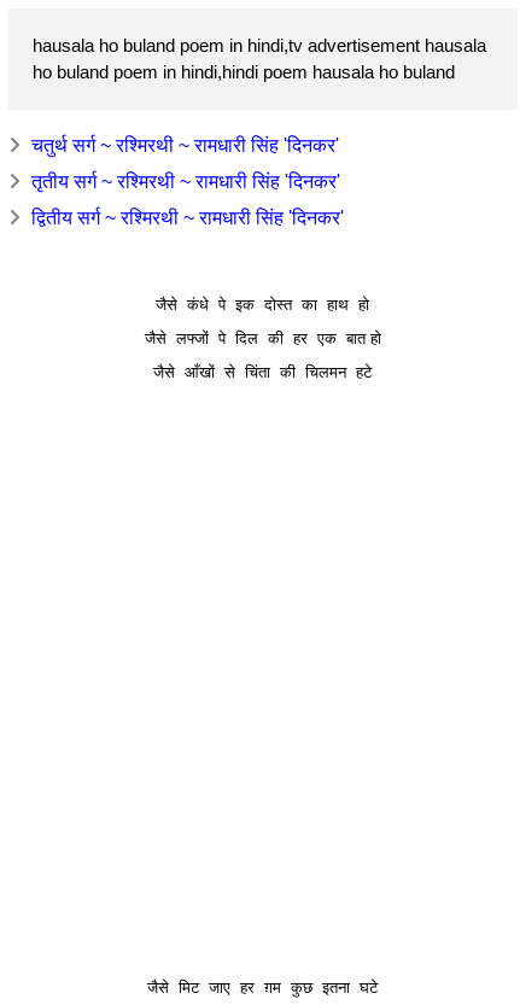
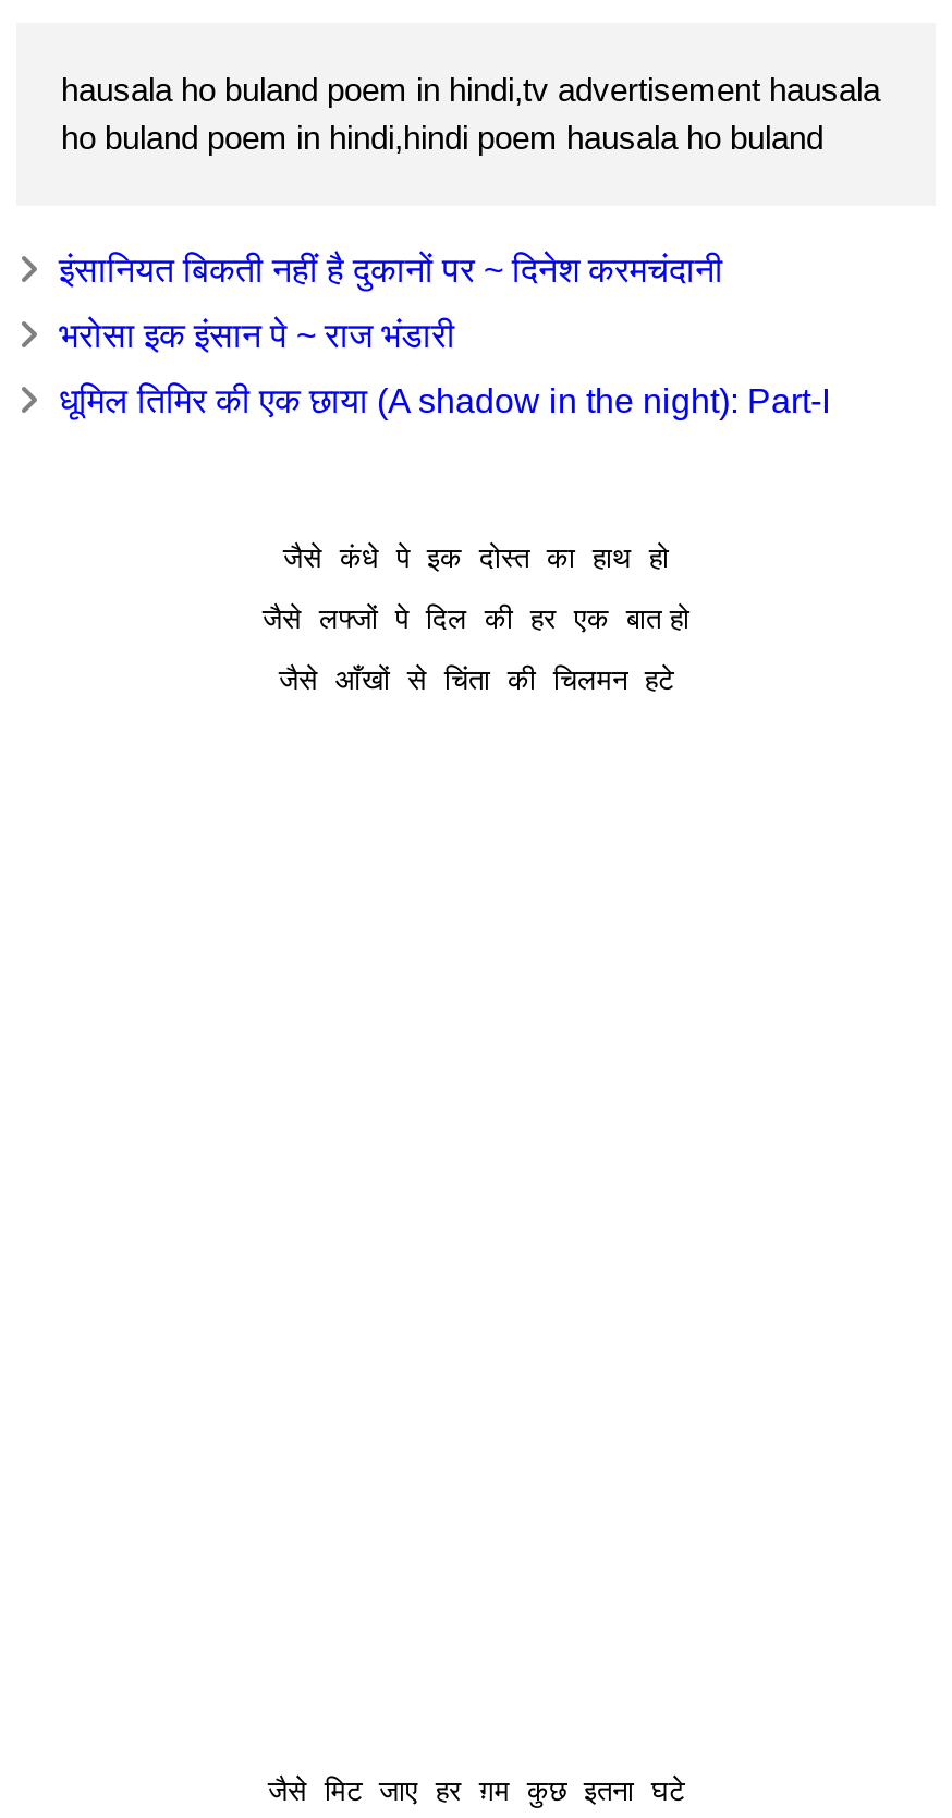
- चतुर्थ सर्ग ~ रश्मिरथी ~ रामधारी सिंह 'दिनकर'
+ इंसानियत बिकती नहीं है दुकानों पर ~ दिनेश करमचंदानी

- तृतीय सर्ग ~ रश्मिरथी ~ रामधारी सिंह 'दिनकर'
+ भरोसा इक इंसान पे ~ राज भंडारी

- द्वितीय सर्ग ~ रश्मिरथी ~ रामधारी सिंह 'दिनकर'
+ धूमिल तिमिर की एक छाया (A shadow in the night): Part-I
